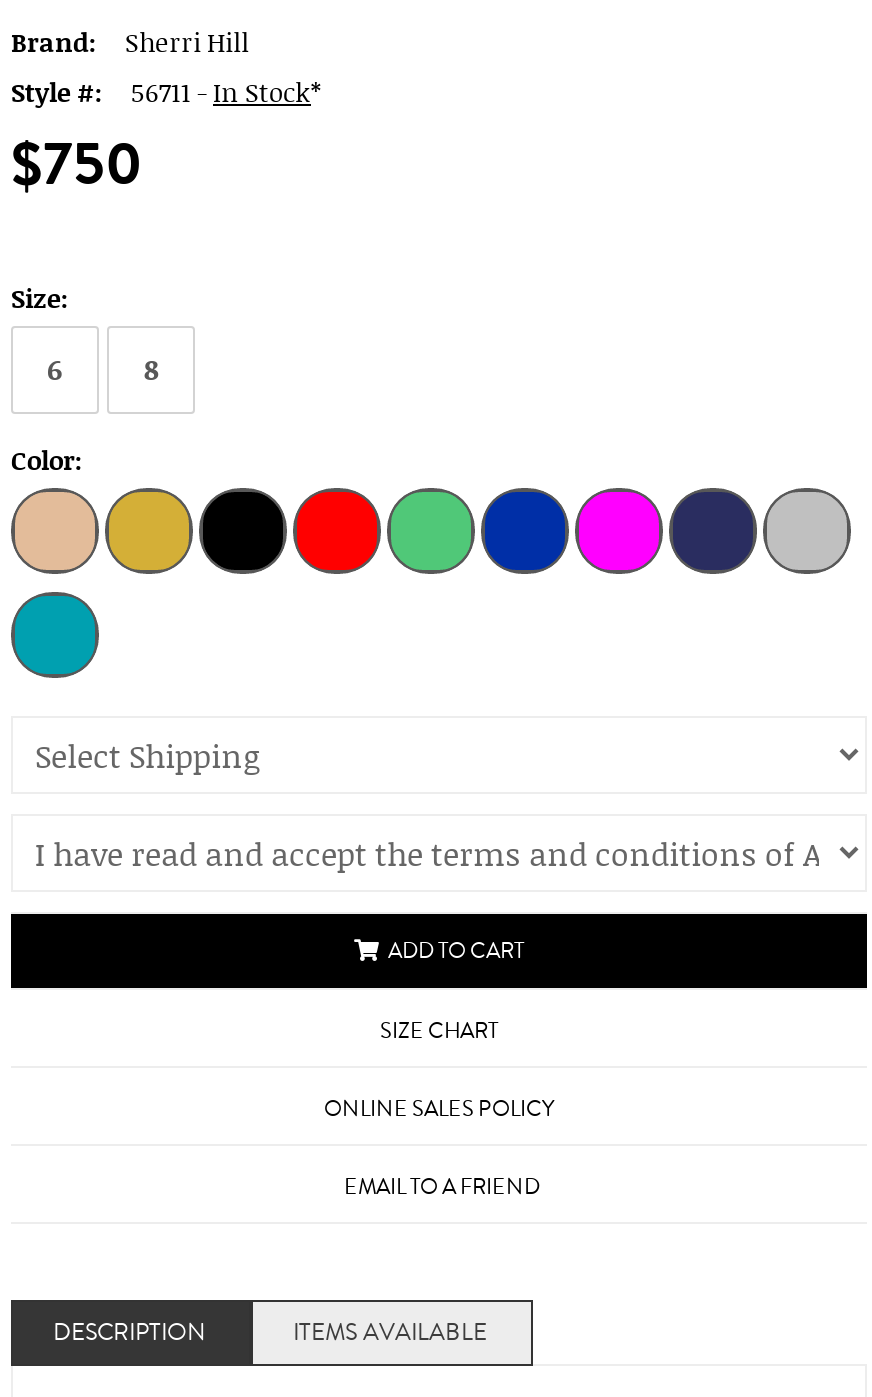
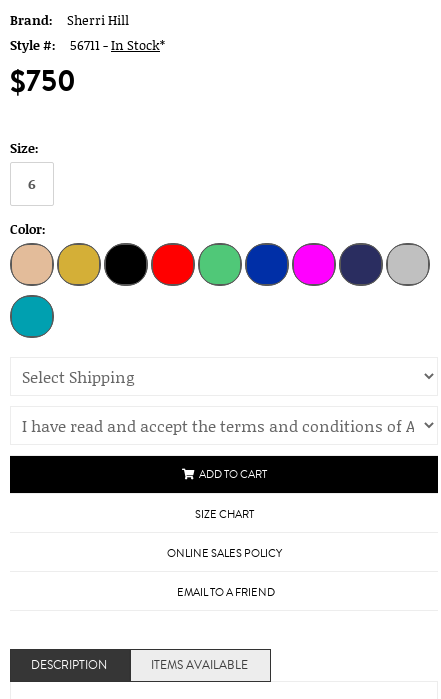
- 8
